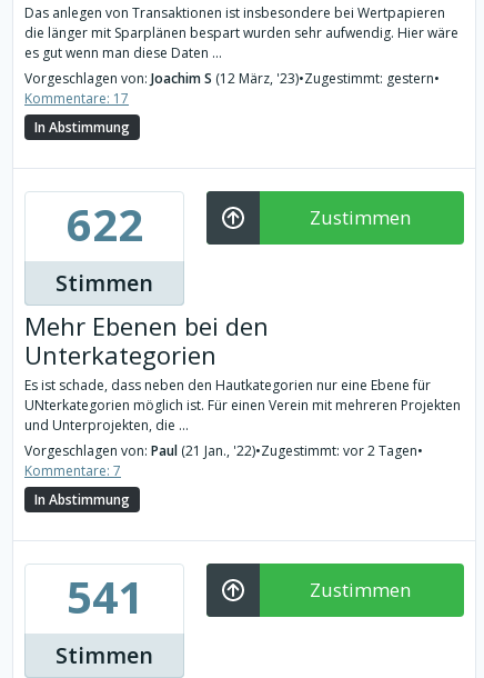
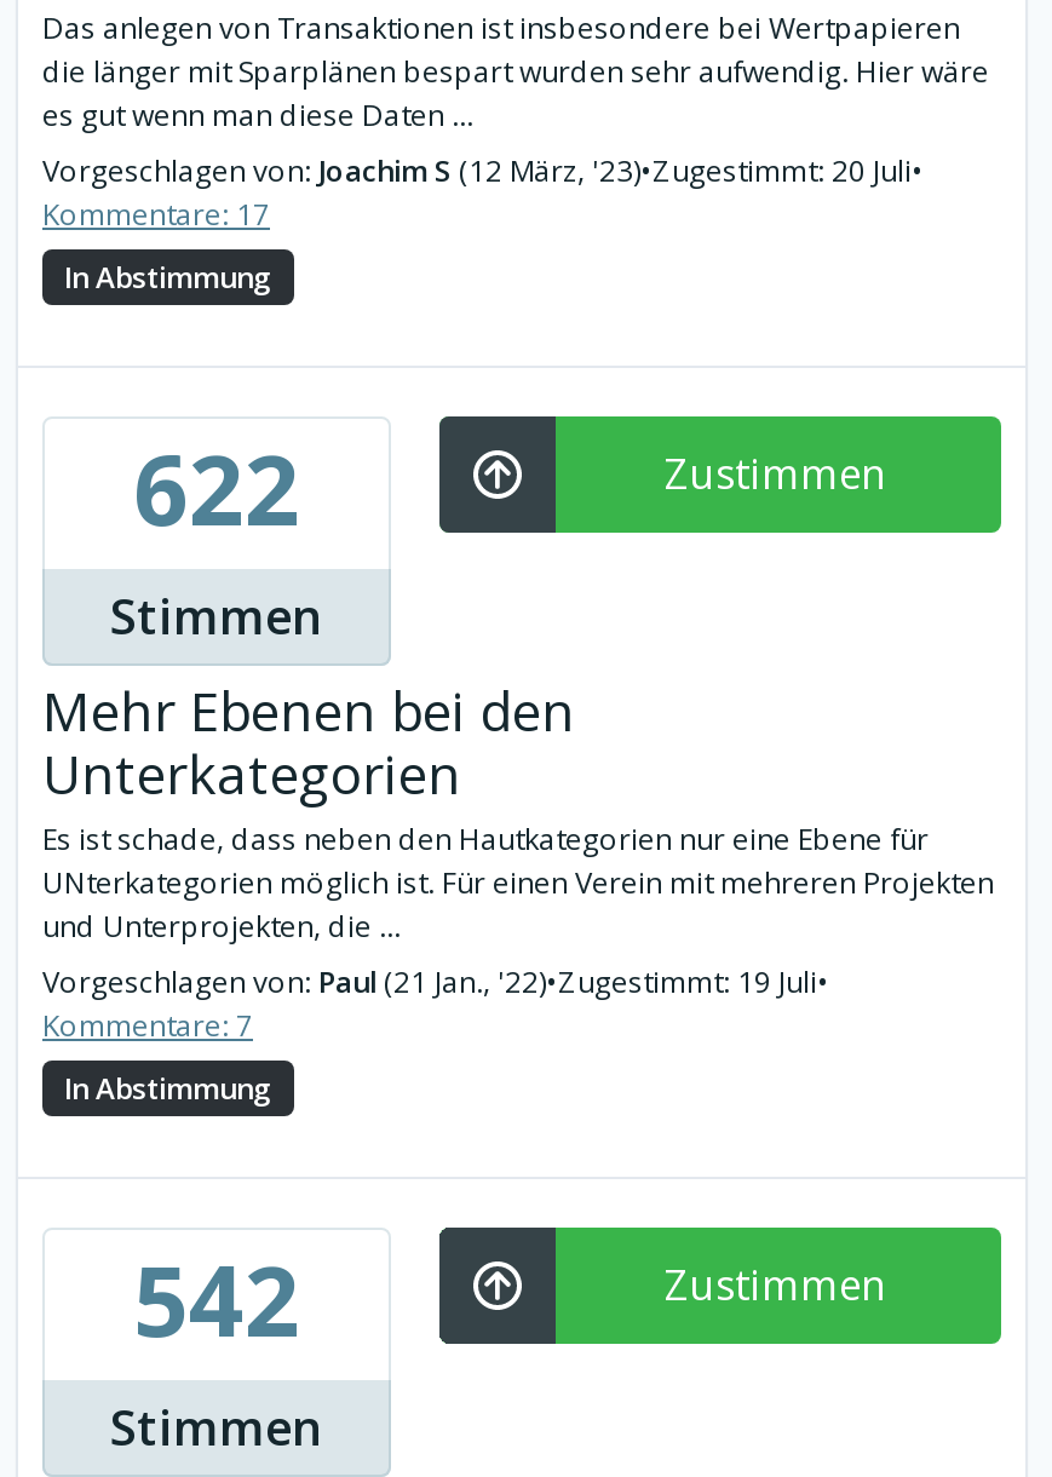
- Vorgeschlagen von: Joachim S (12 März, '23)•Zugestimmt: gestern•
+ Vorgeschlagen von: Joachim S (12 März, '23)•Zugestimmt: 20 Juli•

- Vorgeschlagen von: Paul (21 Jan., '22)•Zugestimmt: vor 2 Tagen•
+ Vorgeschlagen von: Paul (21 Jan., '22)•Zugestimmt: 19 Juli•

- 541
+ 542
